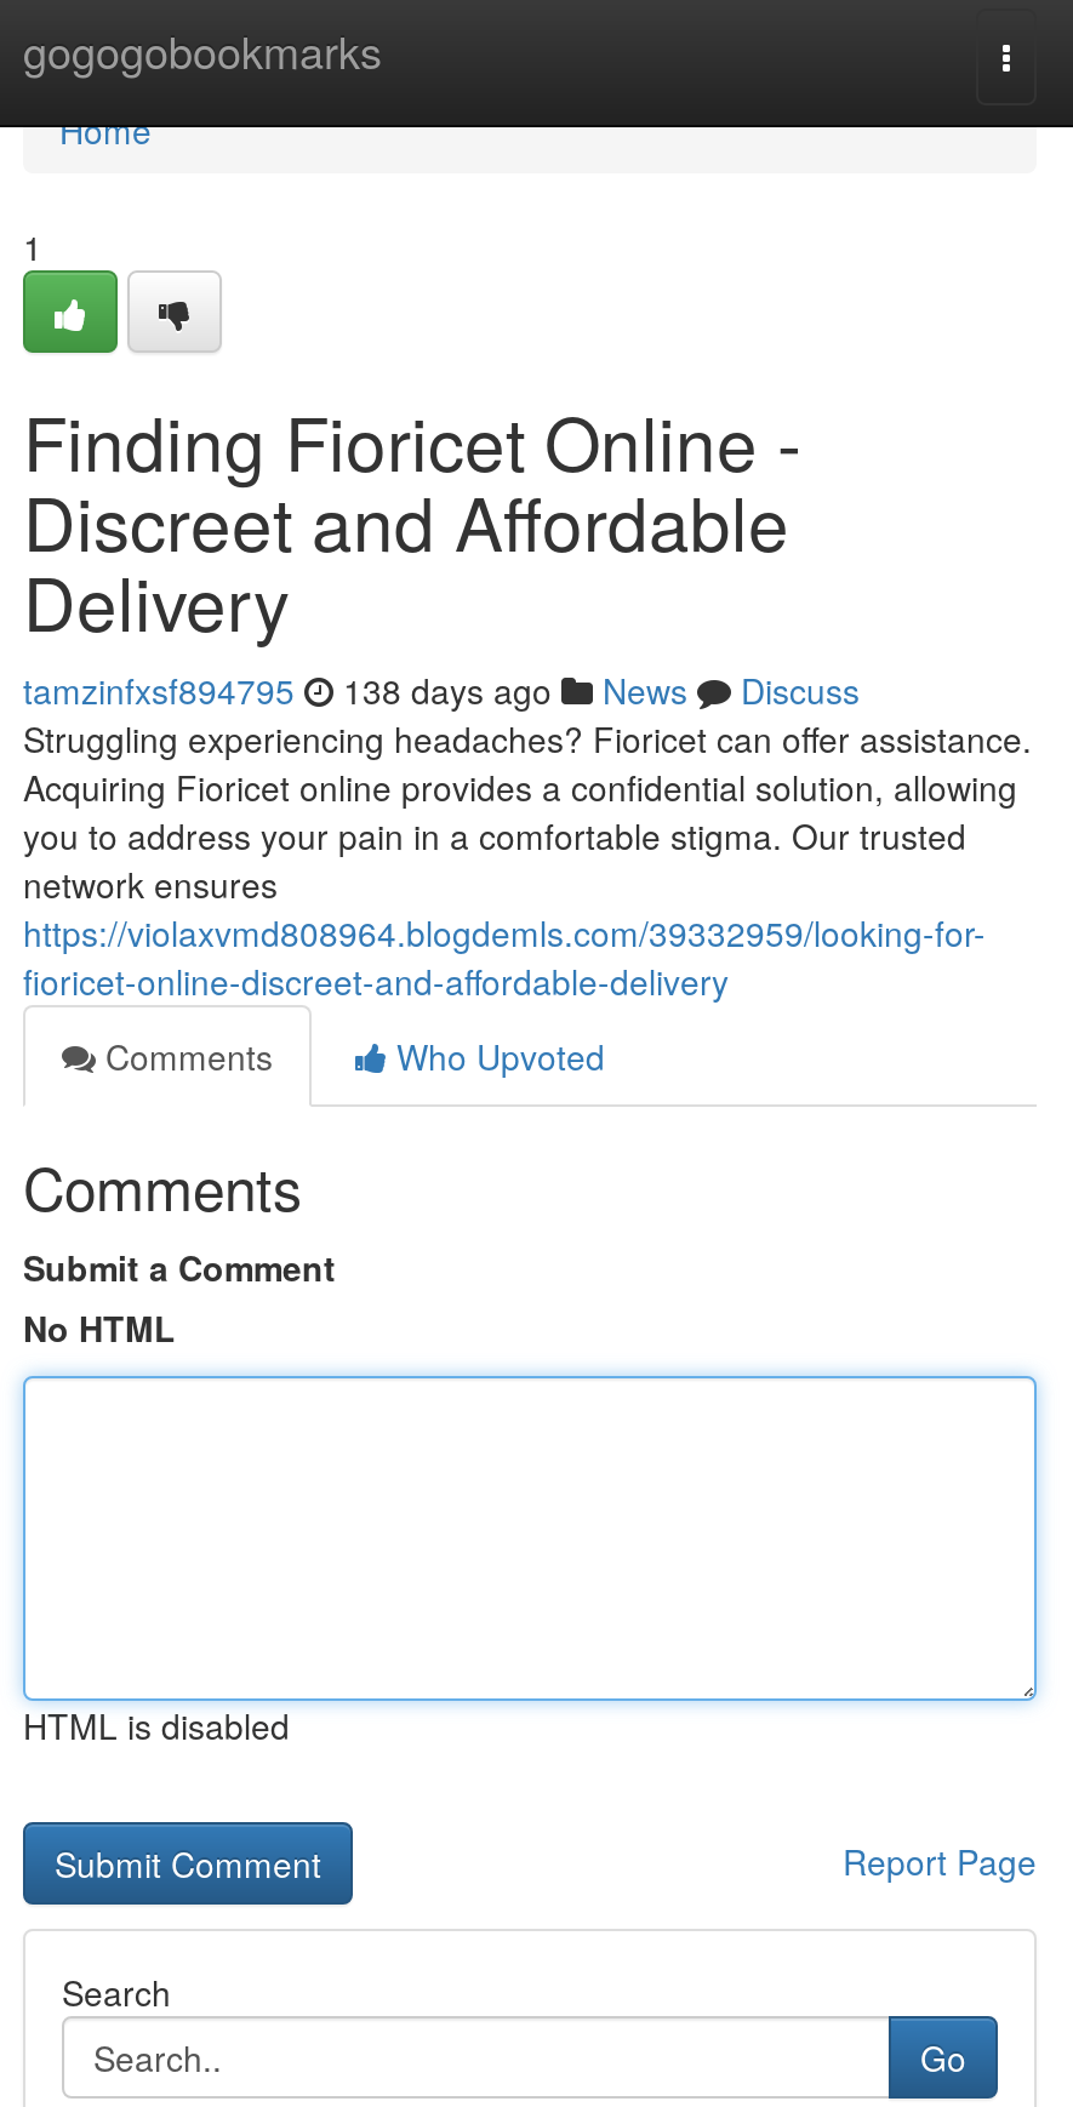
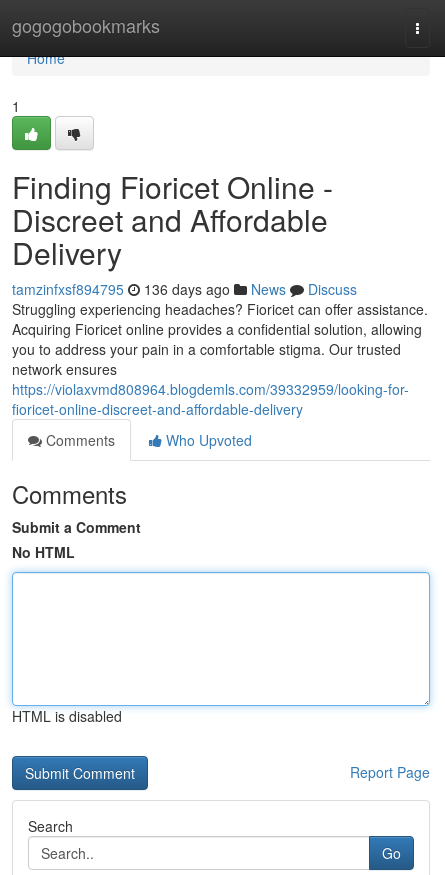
- tamzinfxsf894795 138 days ago News Discuss
+ tamzinfxsf894795 136 days ago News Discuss
